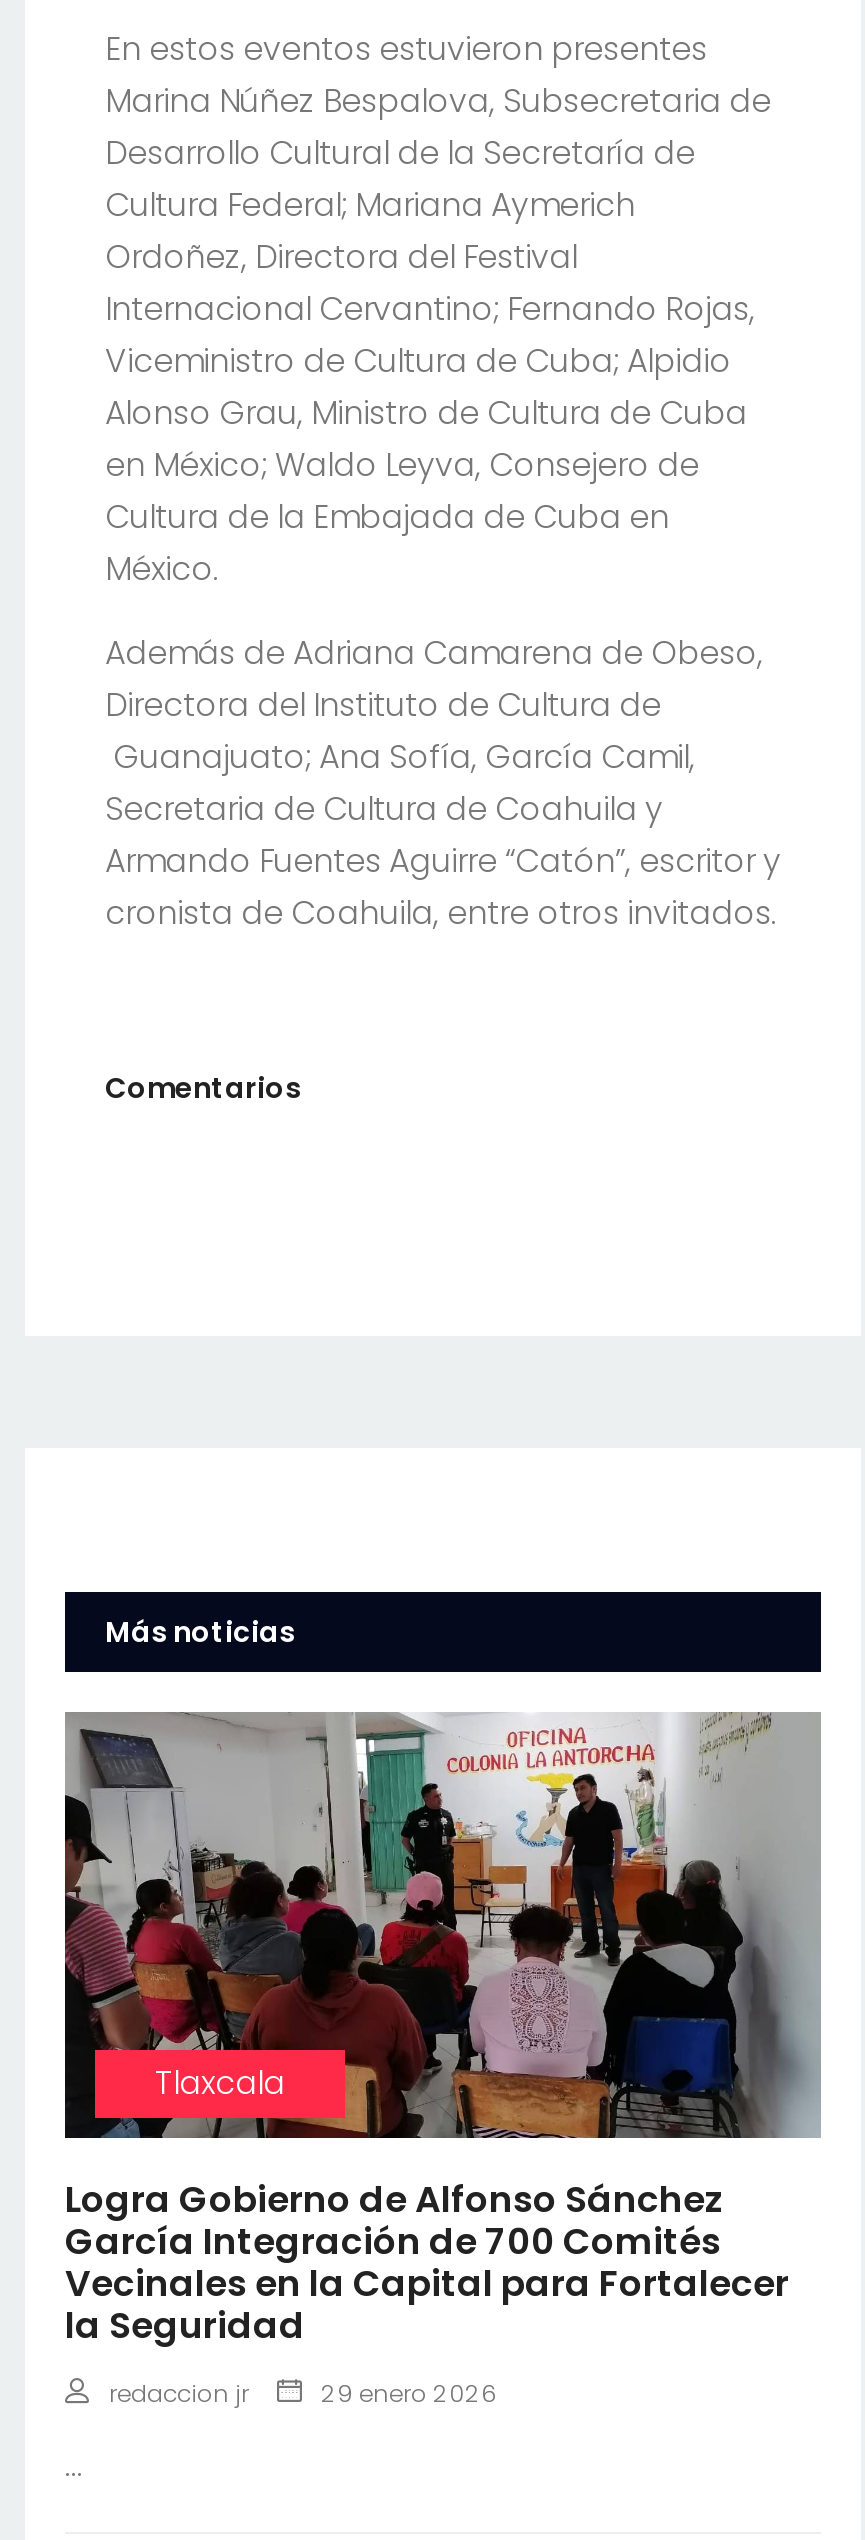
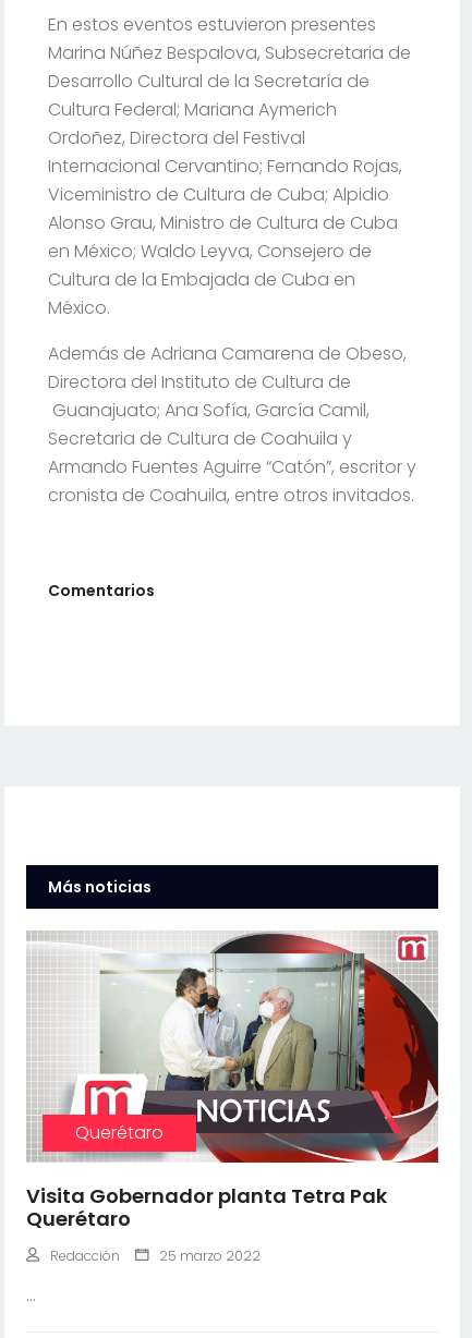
- [image]
- Tlaxcala
+ [image]
+ Querétaro

- Logra Gobierno de Alfonso Sánchez
- García Integración de 700 Comités
- Vecinales en la Capital para Fortalecer
- la Seguridad
+ Visita Gobernador planta Tetra Pak
+ Querétaro

- redaccion jr
- 29 enero 2026
+ Redacción
+ 25 marzo 2022
